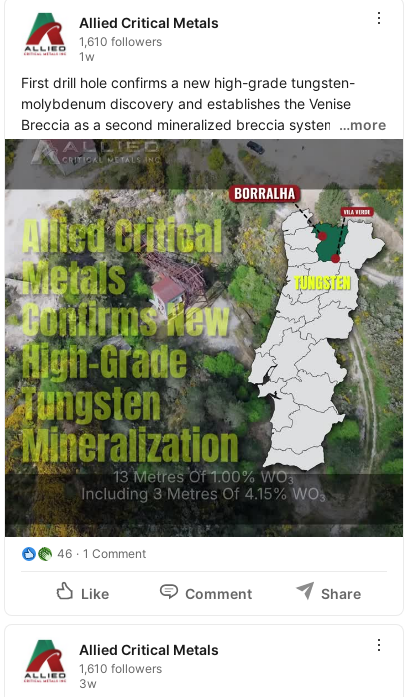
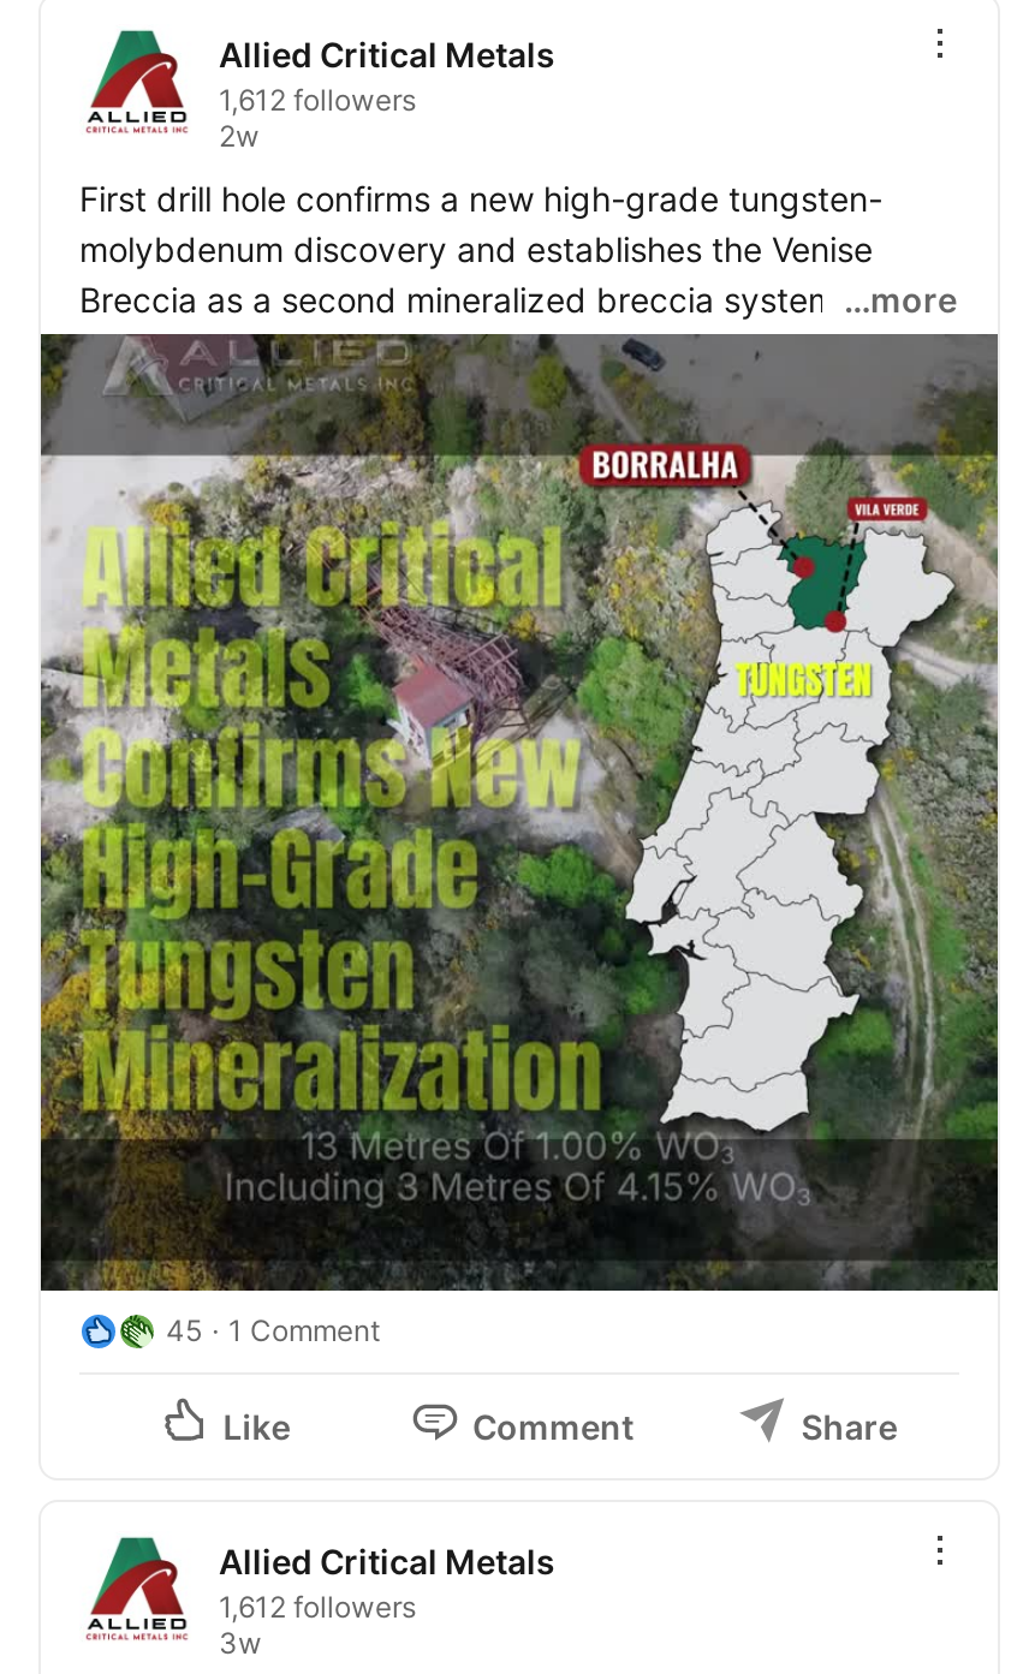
- 1,610 followers
- 1w
+ 1,612 followers
+ 2w

- 46 1 Comment
+ 45 1 Comment

- 1,610 followers
+ 1,612 followers
